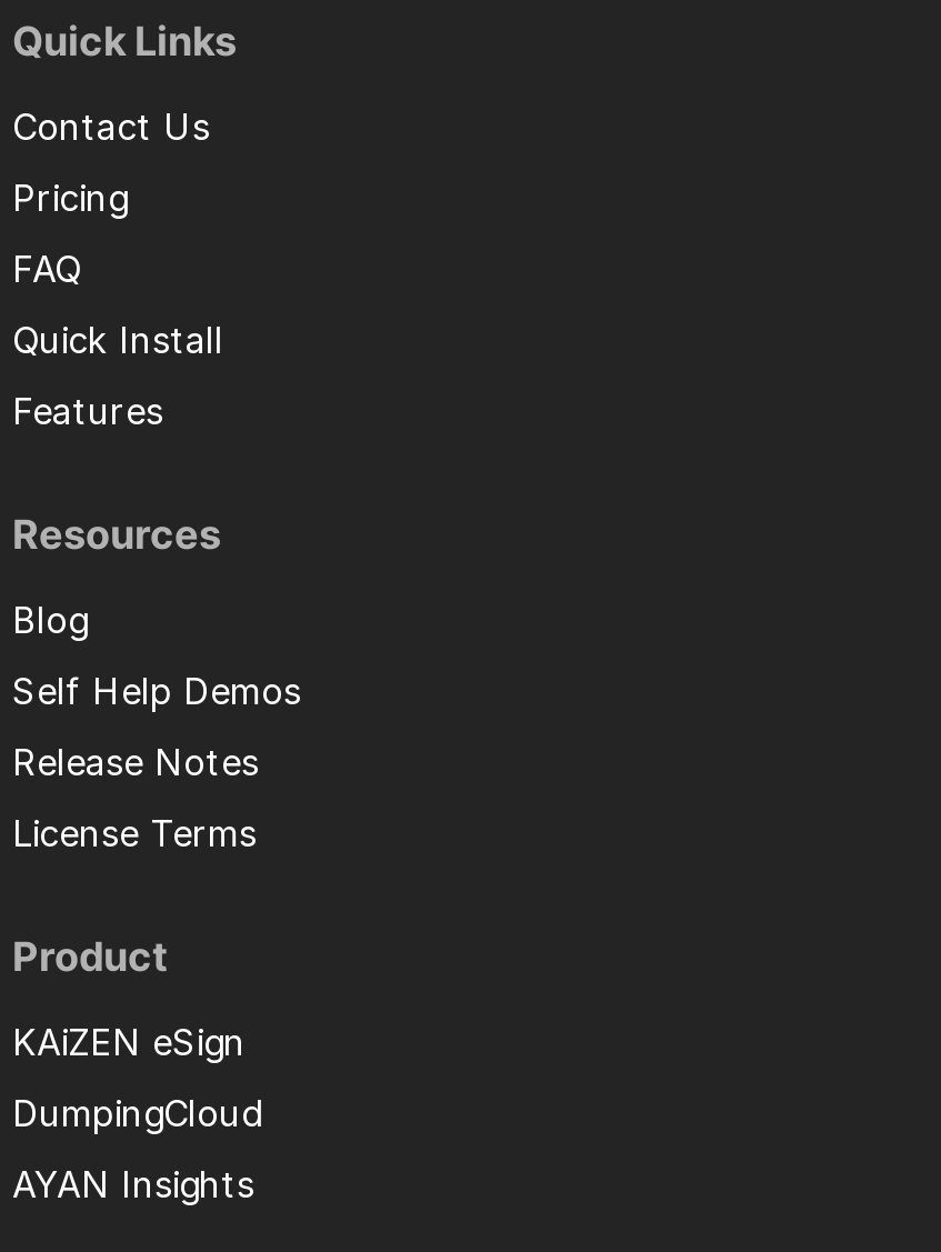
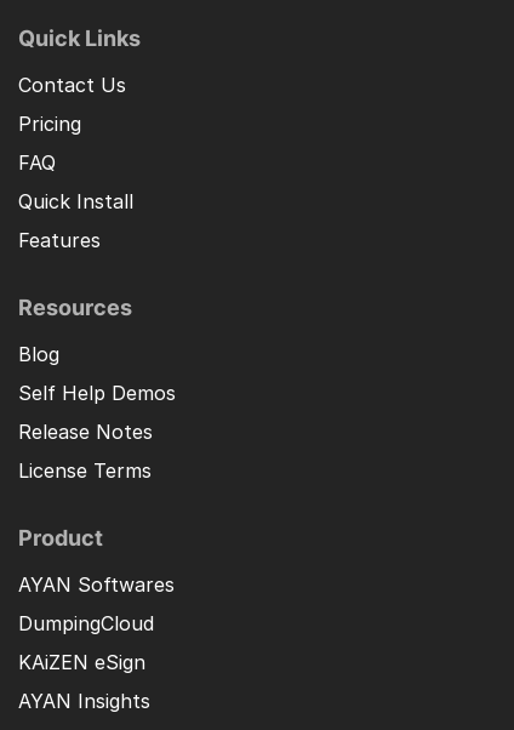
+ AYAN Softwares

moved down: KAiZEN eSign
